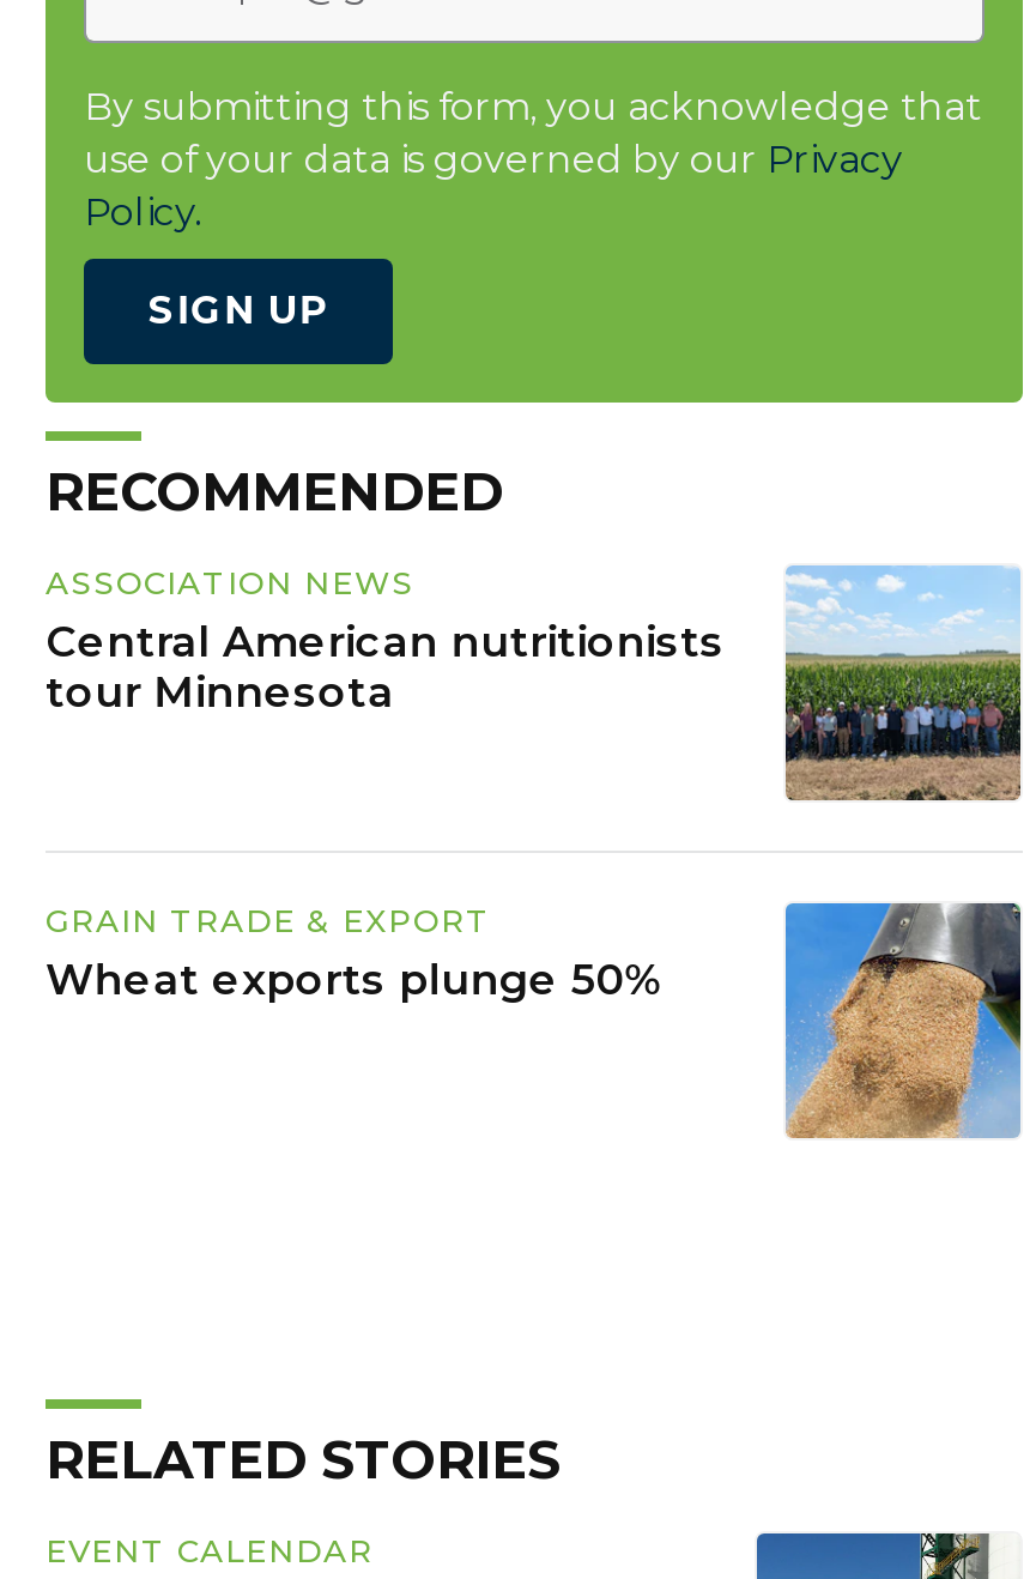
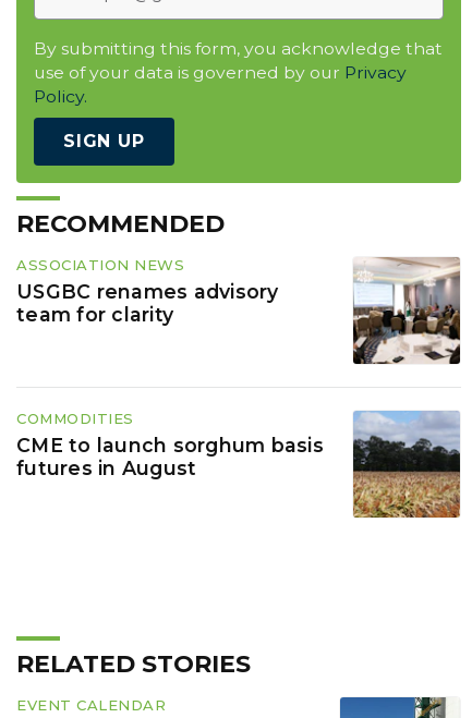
- [image]
+ [image]

- Central American nutritionists
- tour Minnesota
+ USGBC renames advisory
+ team for clarity

- GRAIN TRADE & EXPORT
- Wheat exports plunge 50%
+ COMMODITIES
+ CME to launch sorghum basis
+ futures in August

- [image]
+ [image]
